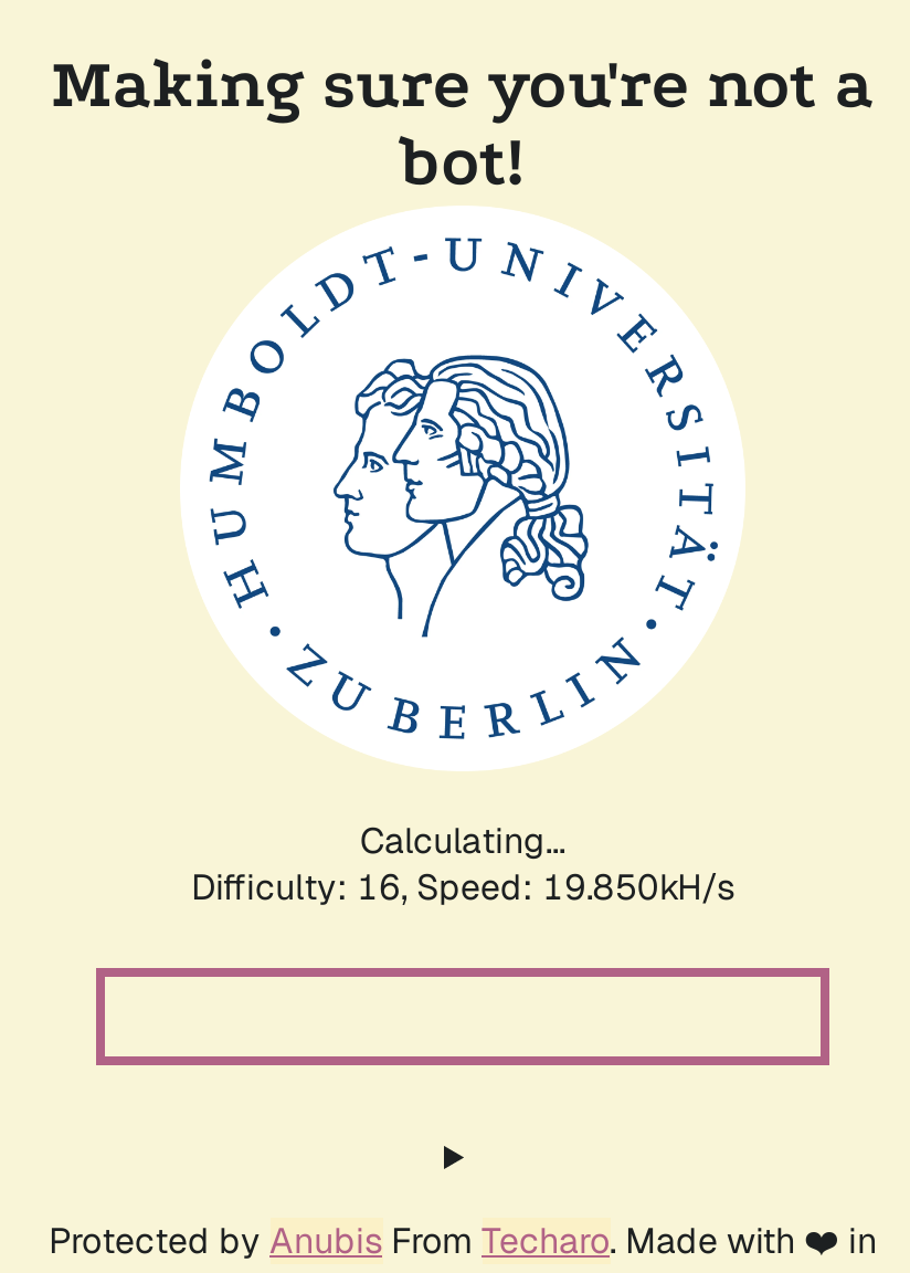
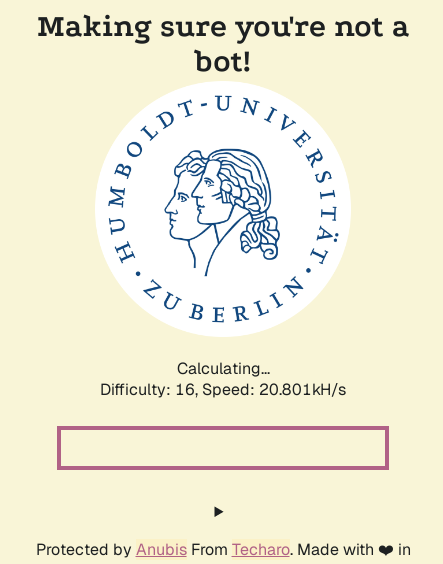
- Difficulty: 16, Speed: 19.850kH/s
+ Difficulty: 16, Speed: 20.801kH/s
